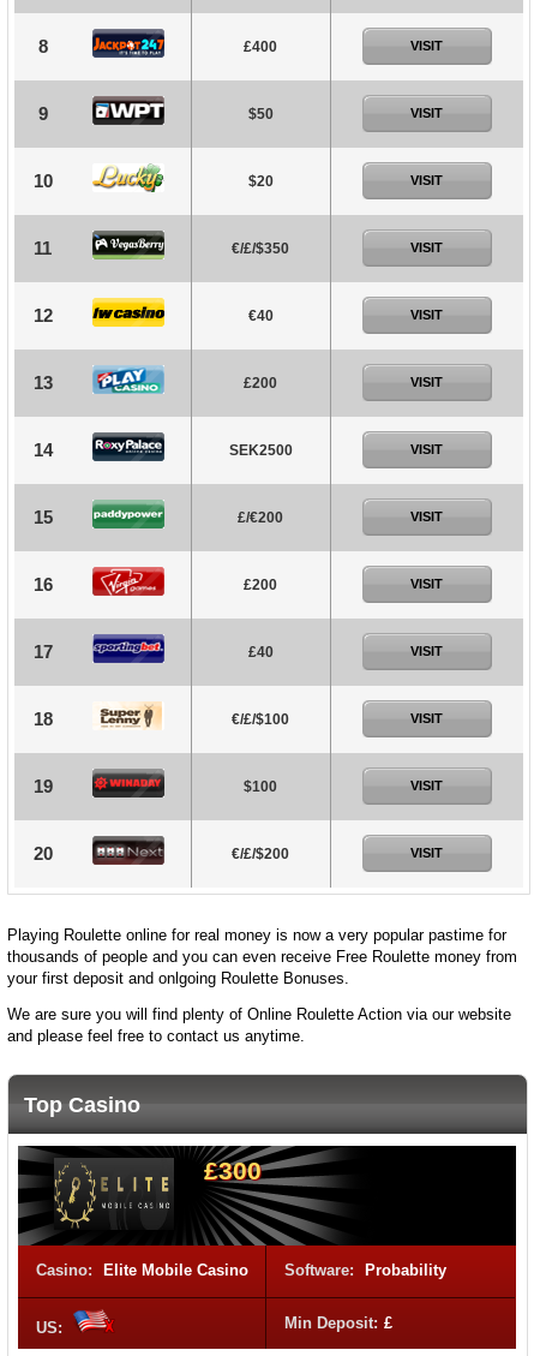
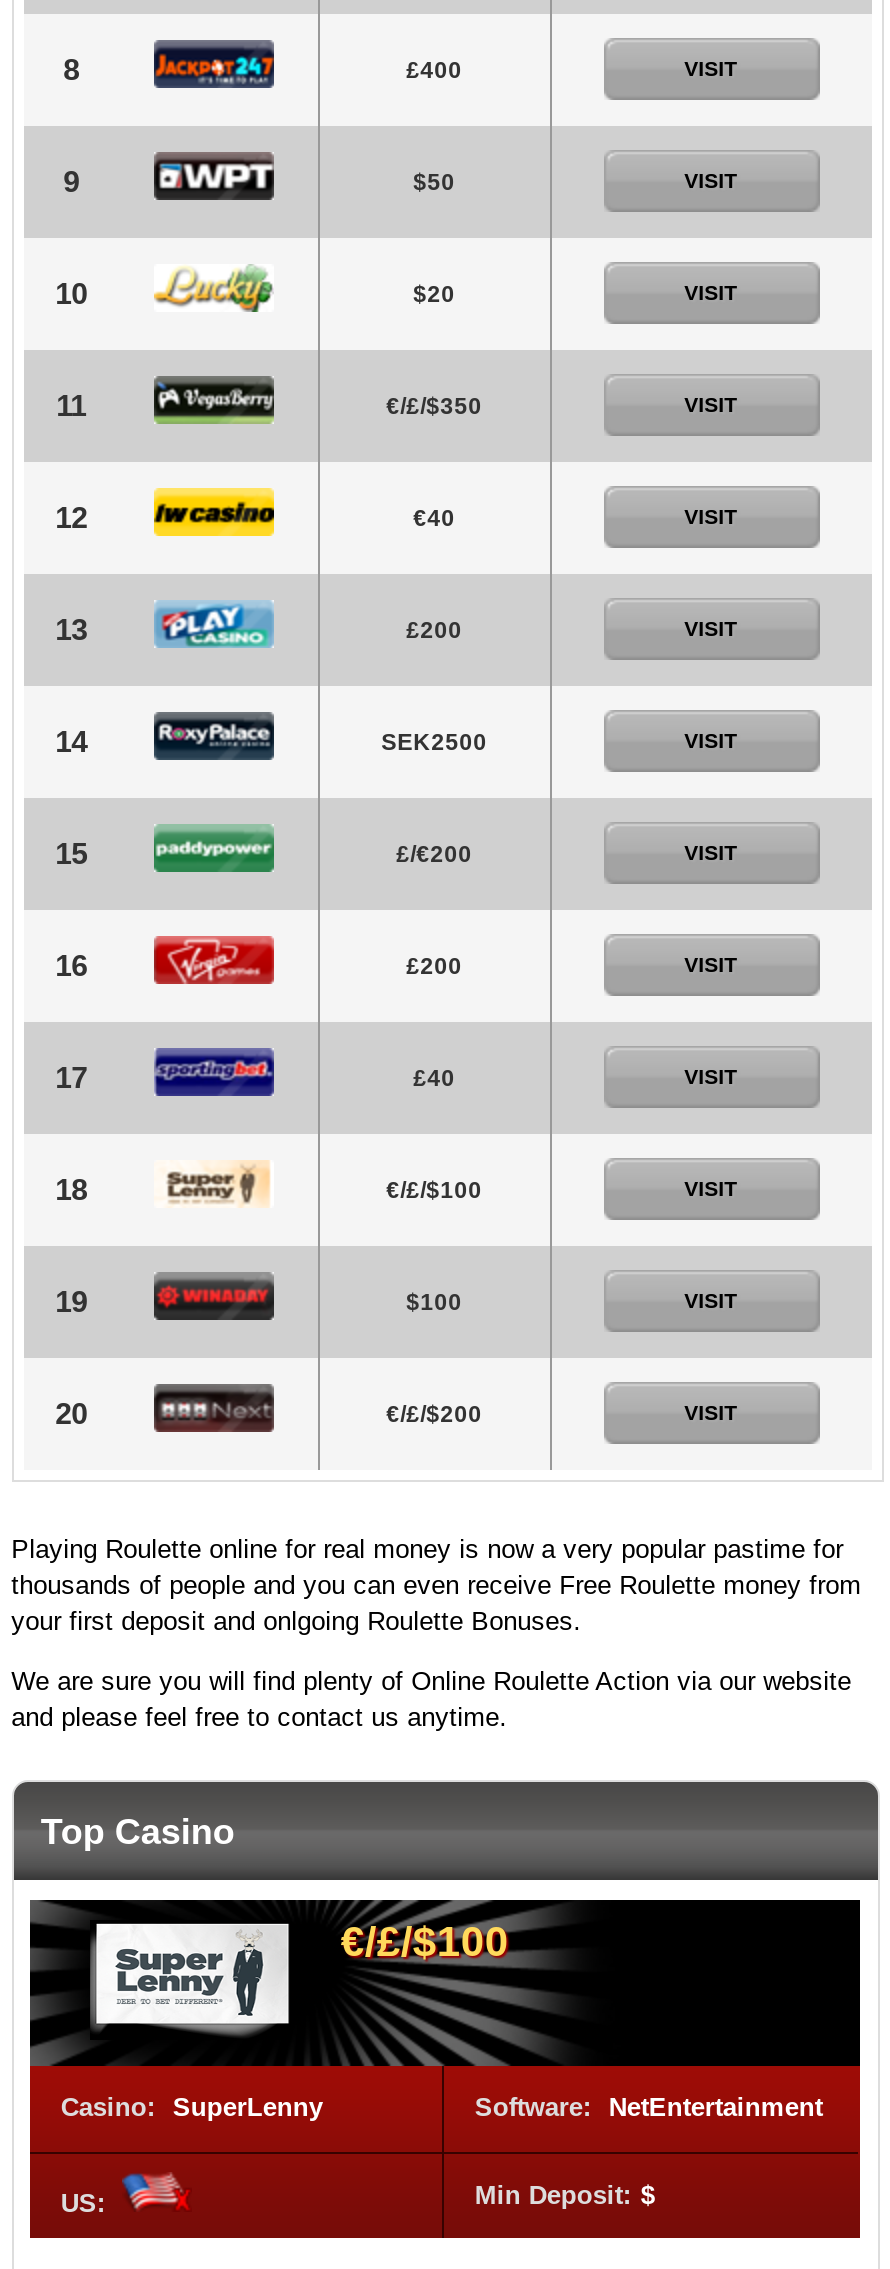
- [image]
- £300
+ [image]
+ €/£/$100

- Casino: Elite Mobile Casino
- Software: Probability
+ Casino: SuperLenny
+ Software: NetEntertainment

- Min Deposit: £
+ Min Deposit: $
